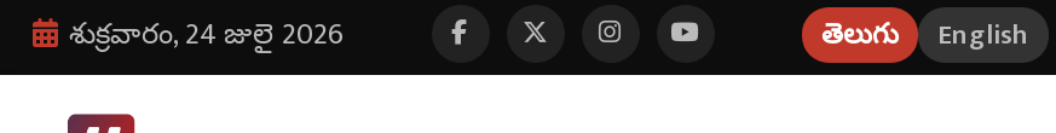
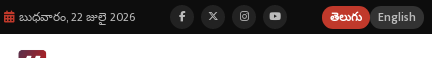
- శుక్రవారం, 24 జులై 2026
+ బుధవారం, 22 జులై 2026
